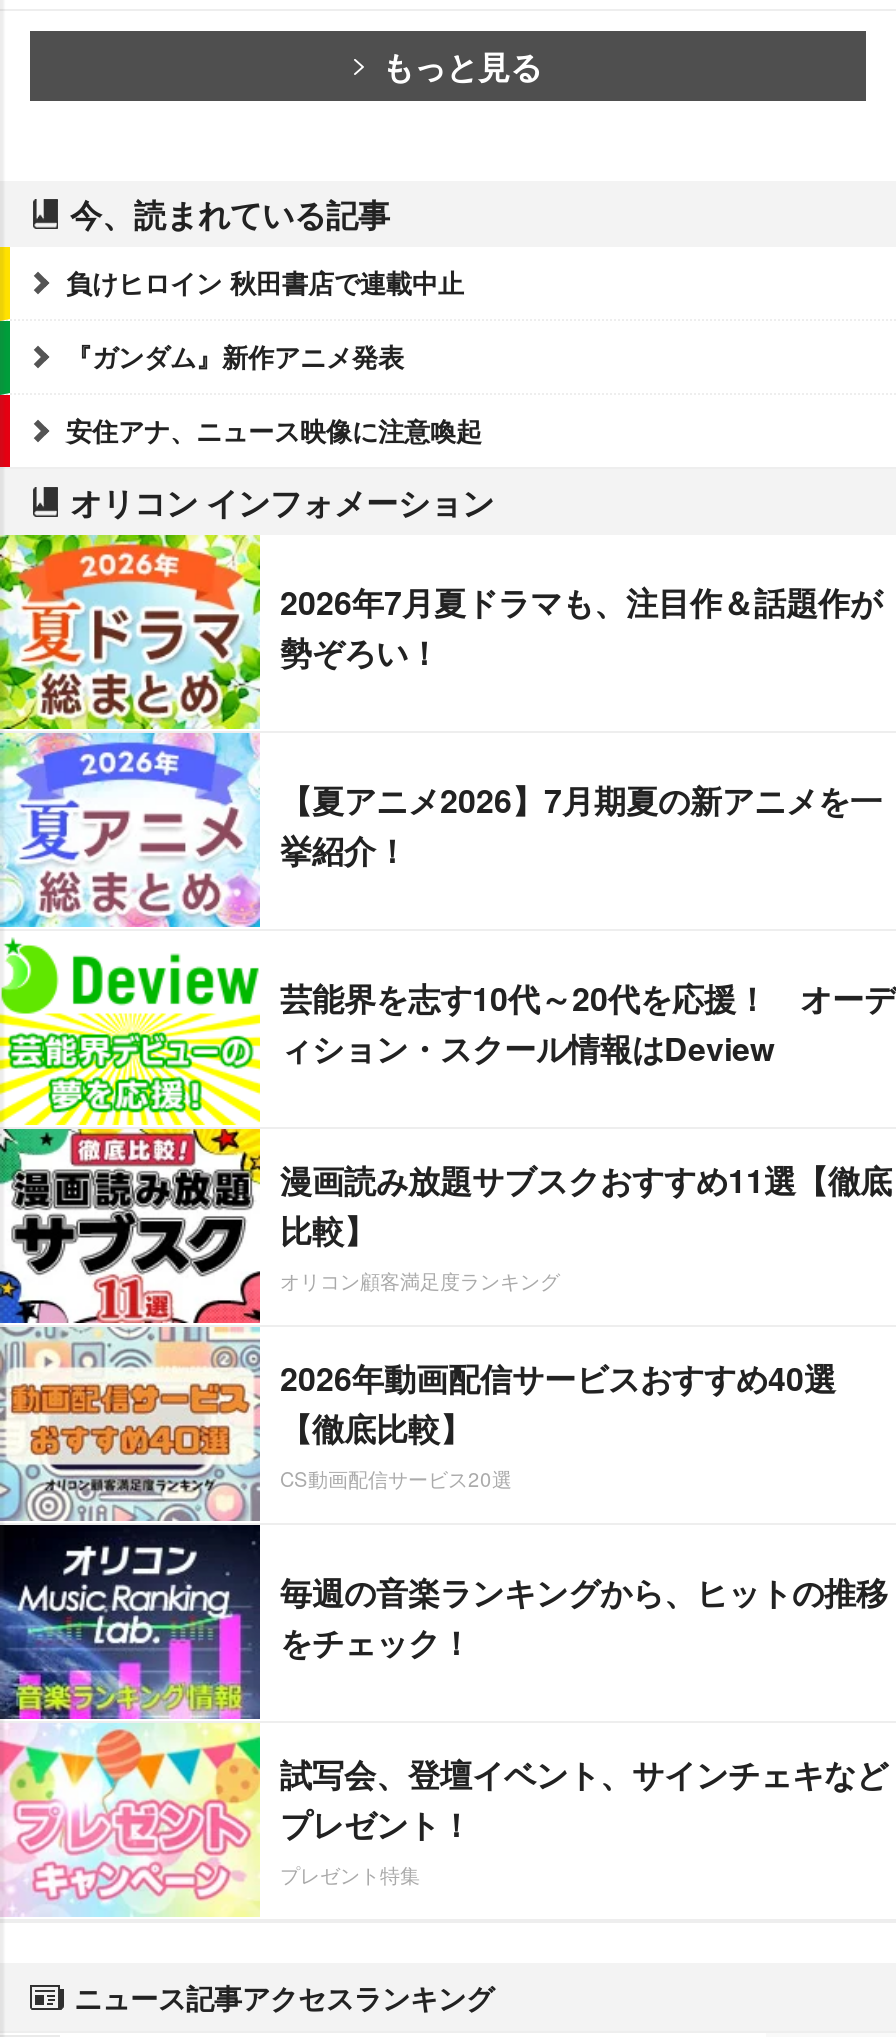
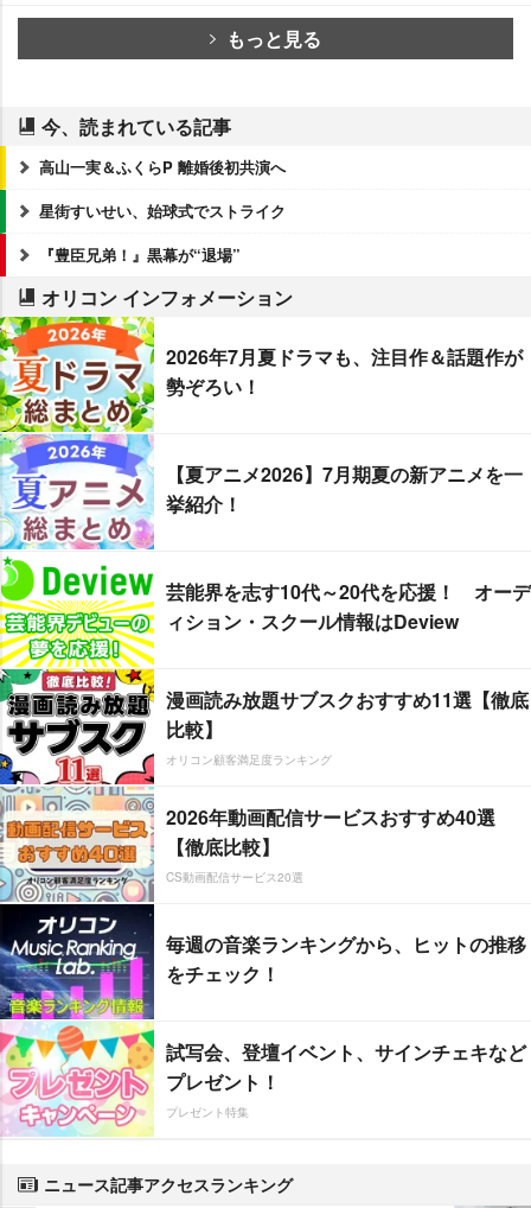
- 負けヒロイン 秋田書店で連載中止
+ 高山一実＆ふくらP 離婚後初共演へ

- 『ガンダム』新作アニメ発表
+ 星街すいせい、始球式でストライク

- 安住アナ、ニュース映像に注意喚起
+ 『豊臣兄弟！』黒幕が“退場”
